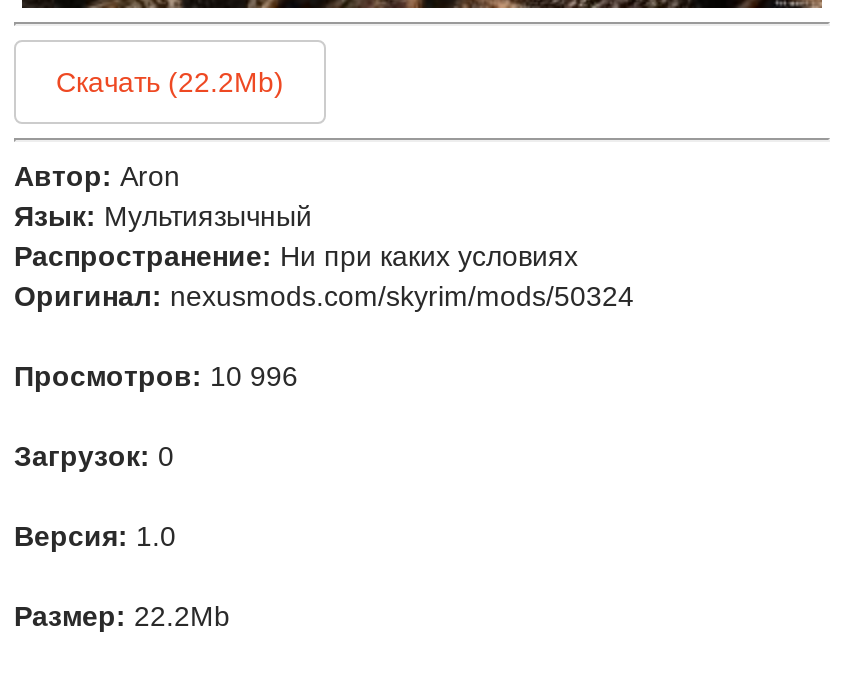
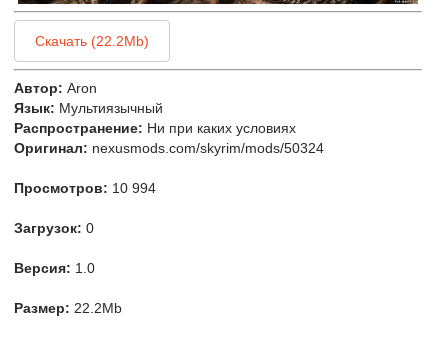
- Просмотров: 10 996
+ Просмотров: 10 994
